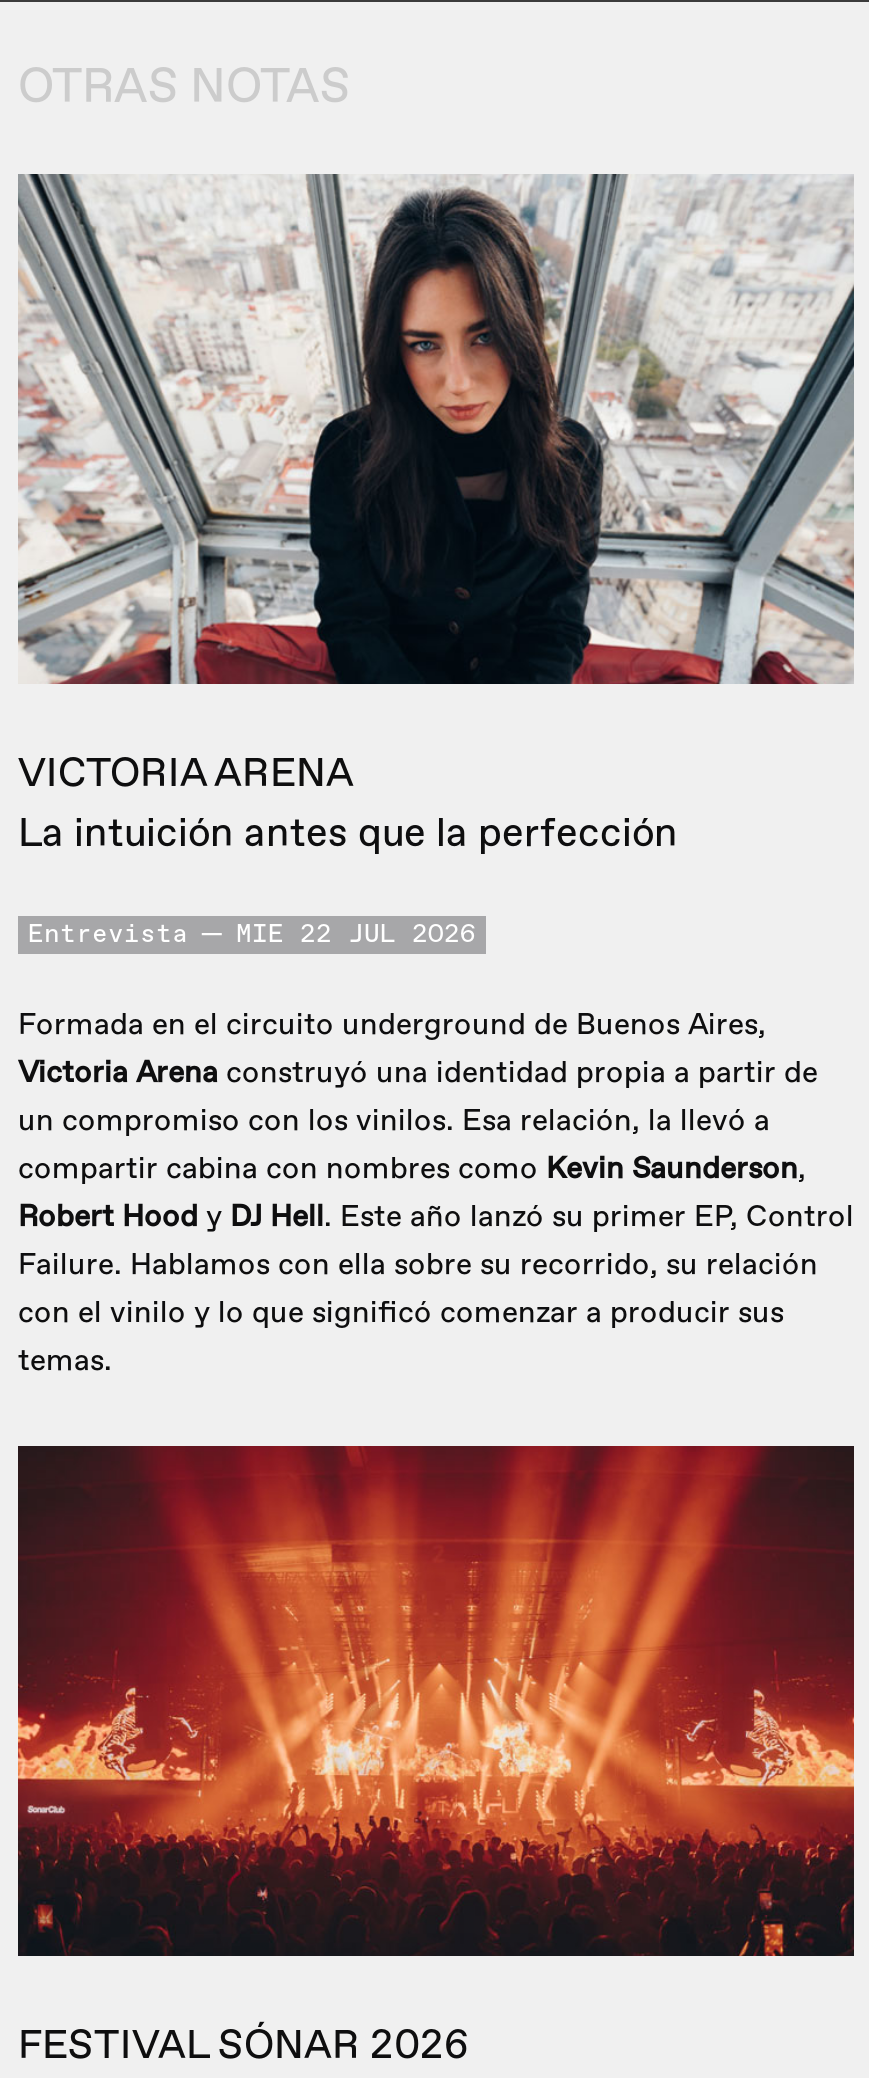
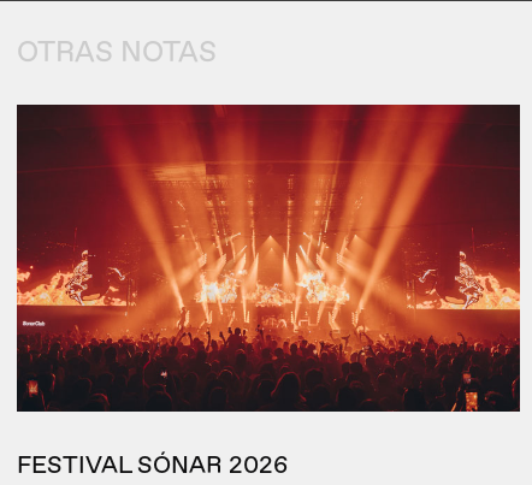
- [image]
- VICTORIA ARENA
- La intuición antes que la perfección
- Entrevista
- MIE 22 JUL 2026
- Formada en el circuito underground de Buenos Aires,
- Victoria Arena construyó una identidad propia a partir de
- un compromiso con los vinilos. Esa relación, la llevó a
- compartir cabina con nombres como Kevin Saunderson,
- Robert Hood y DJ Hell. Este año lanzó su primer EP, Control
- Failure. Hablamos con ella sobre su recorrido, su relación
- con el vinilo y lo que significó comenzar a producir sus
- temas.
